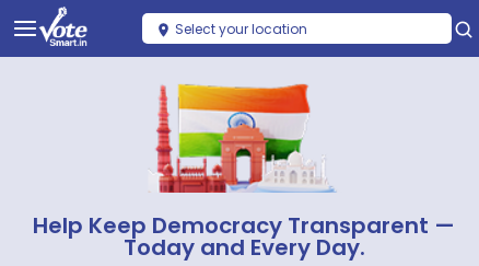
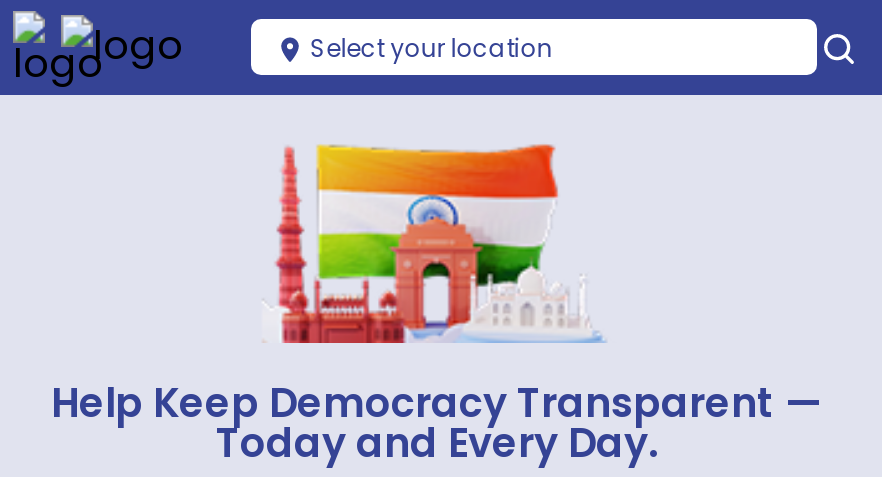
- [image]
+ [image]
